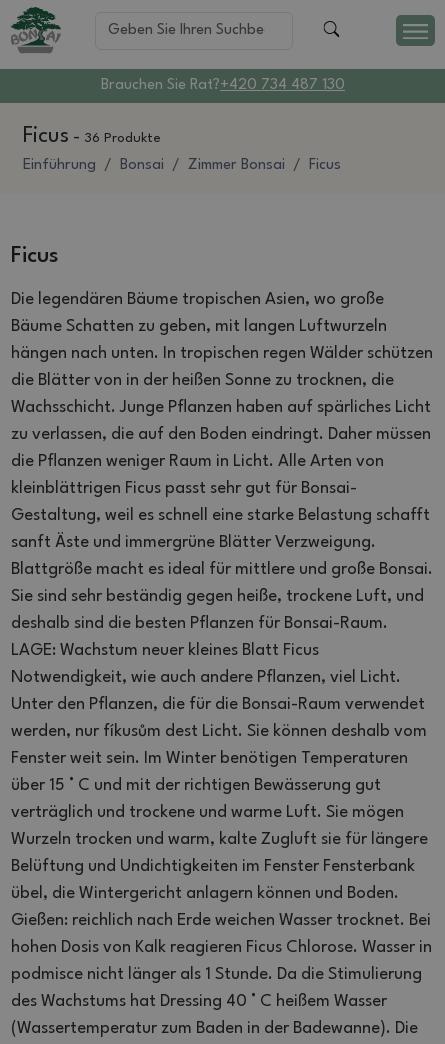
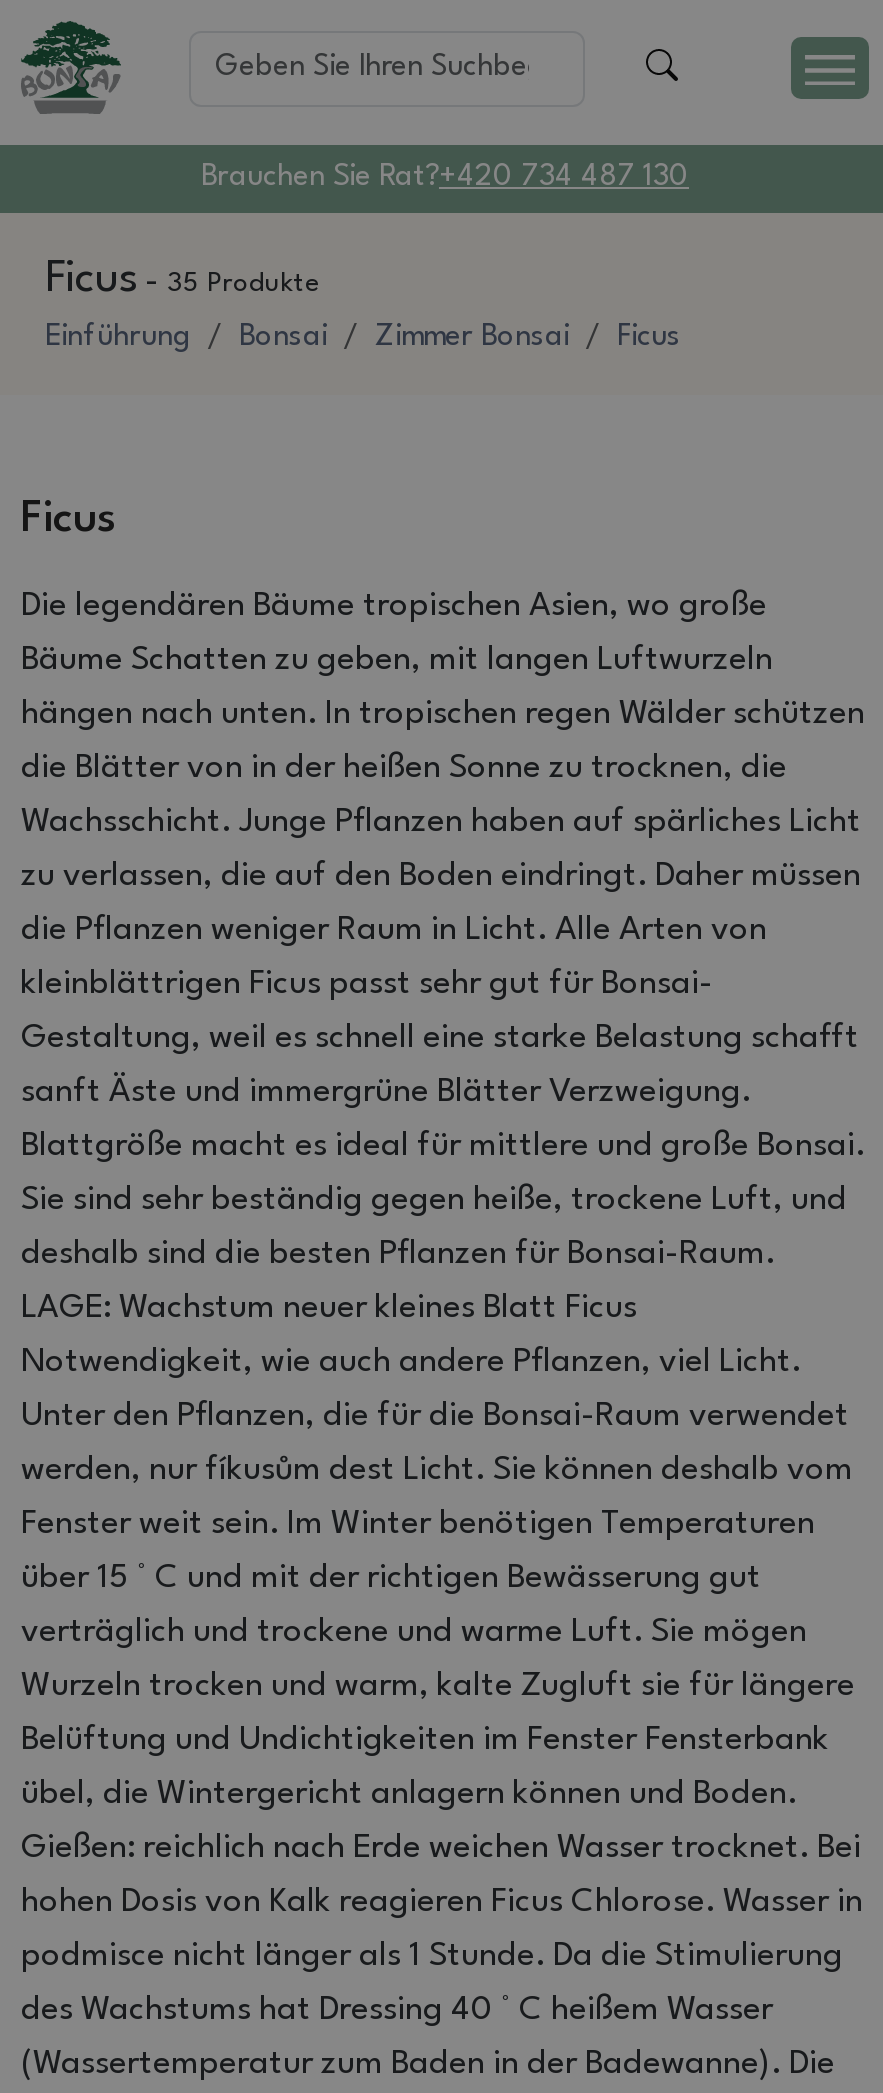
- Ficus - 36 Produkte
+ Ficus - 35 Produkte
